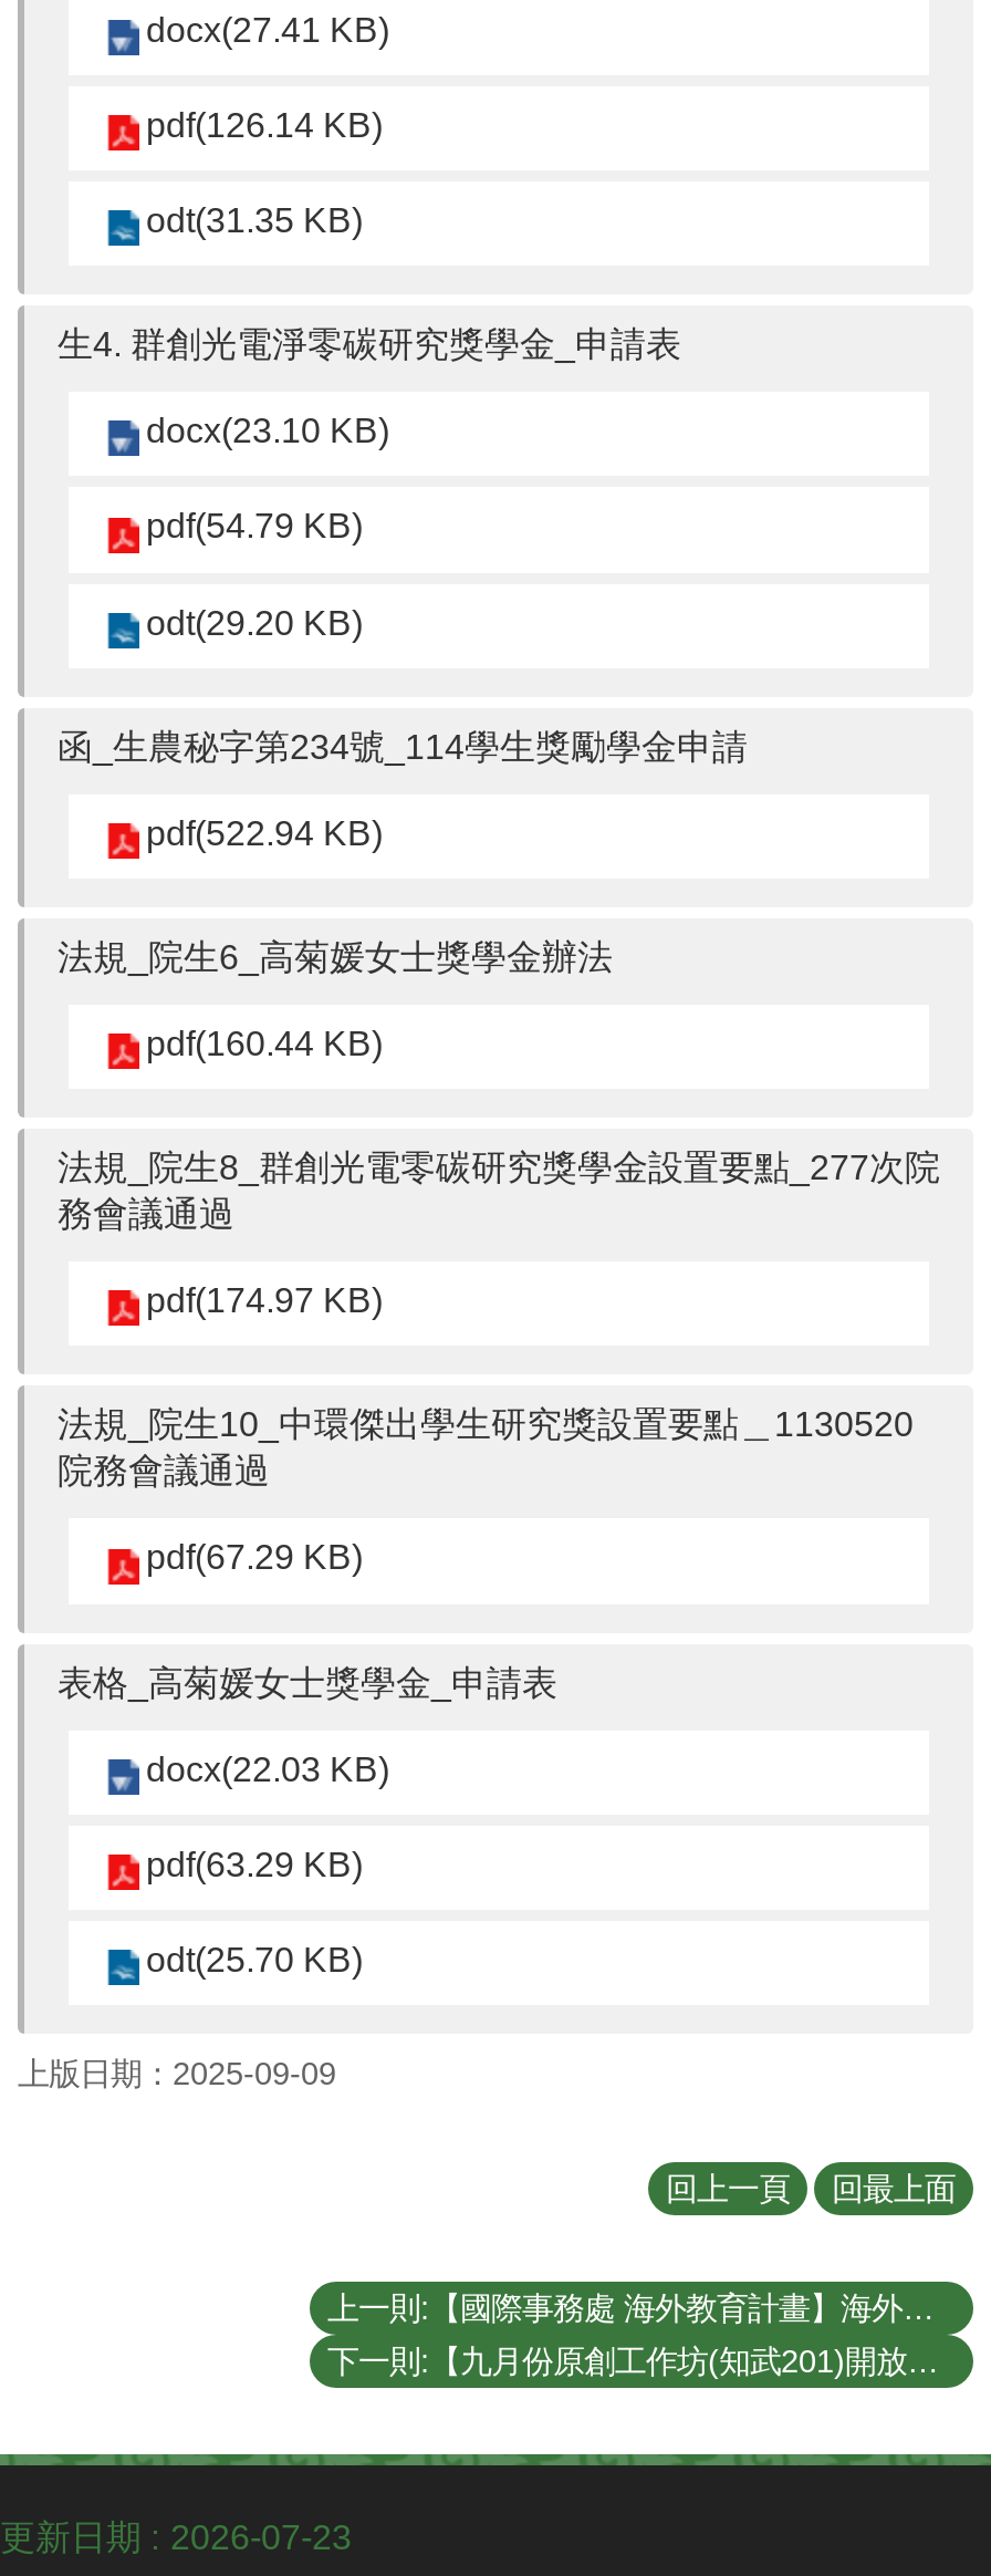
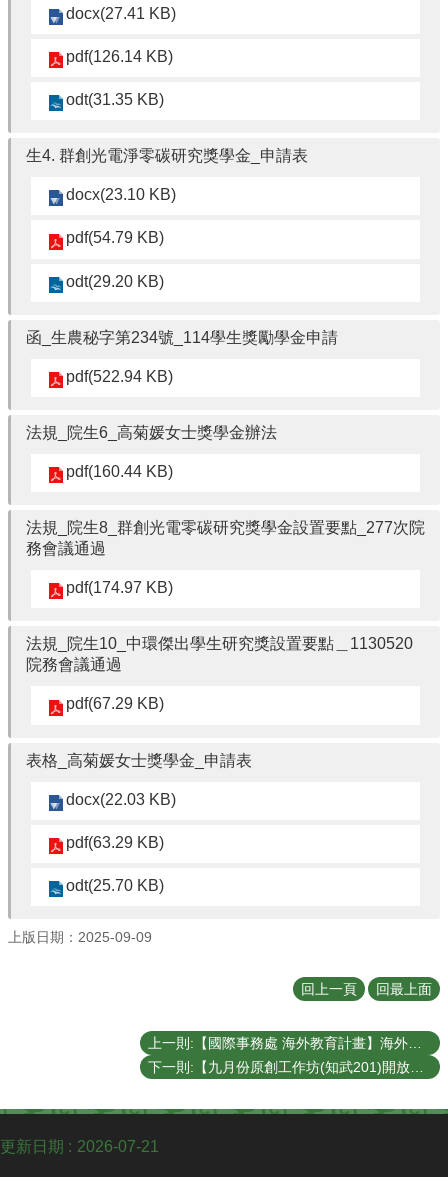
- 更新日期 2026-07-23
+ 更新日期 2026-07-21
